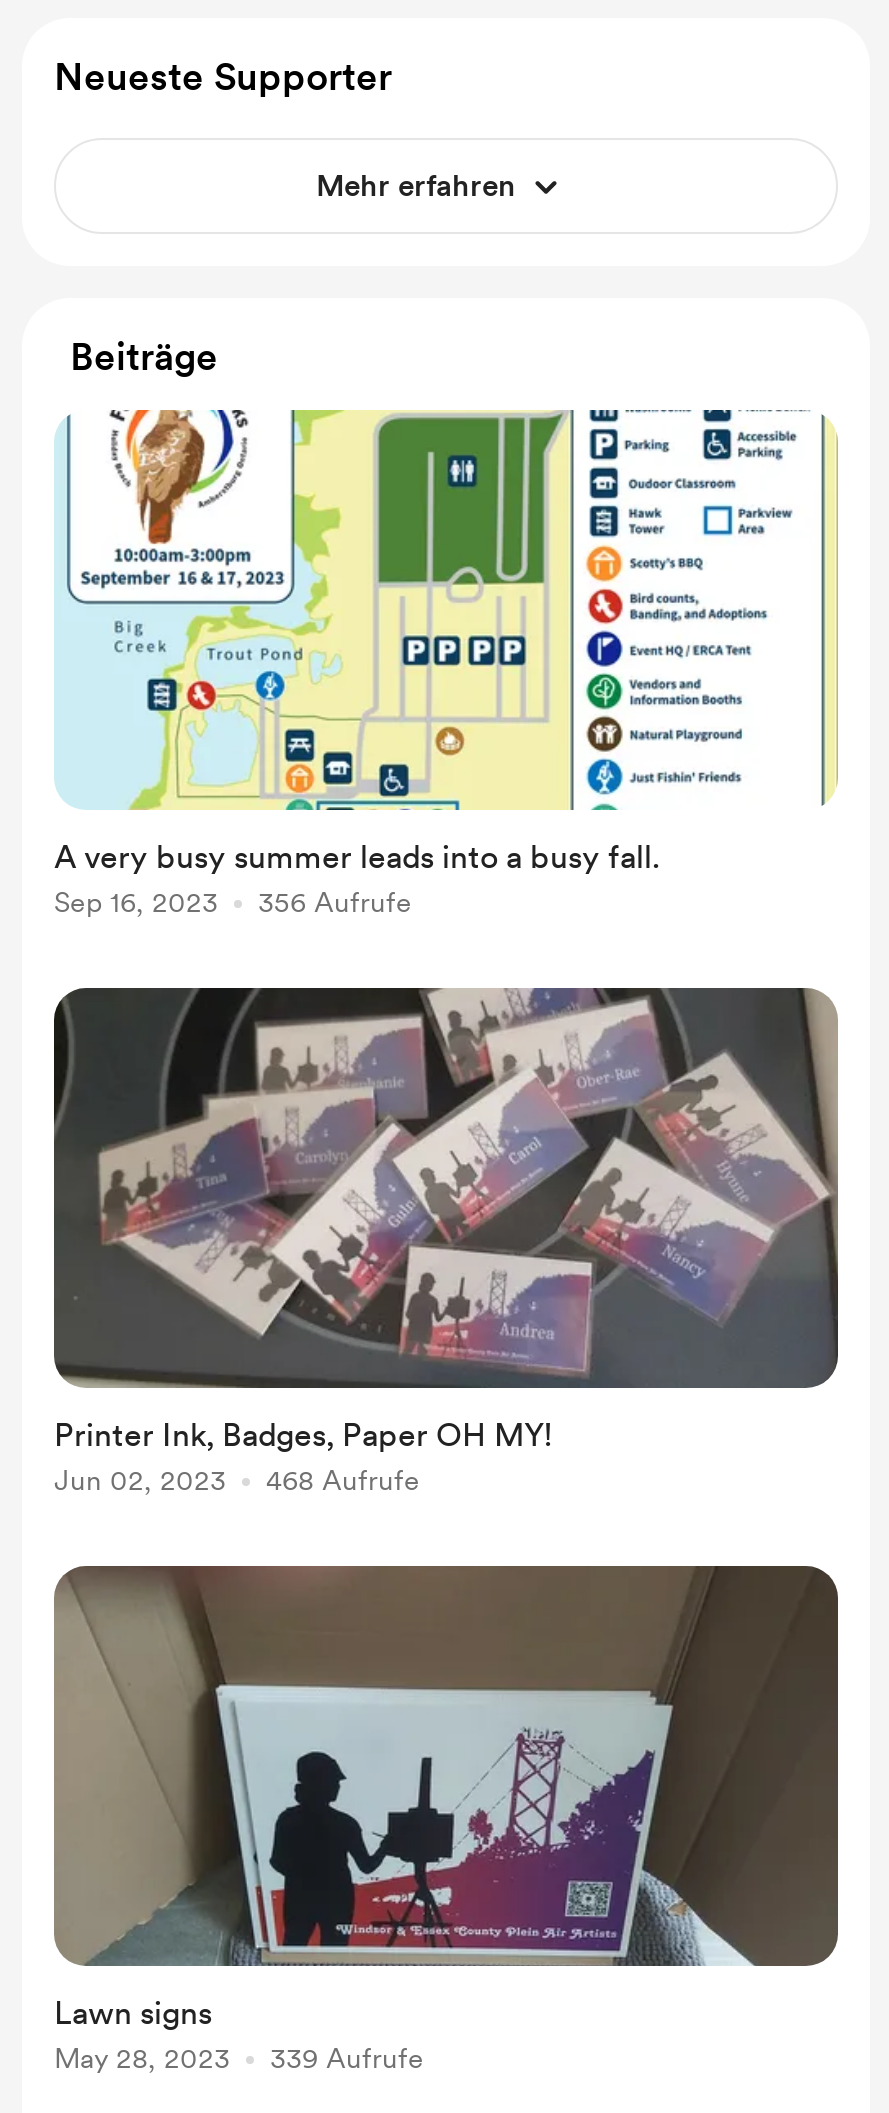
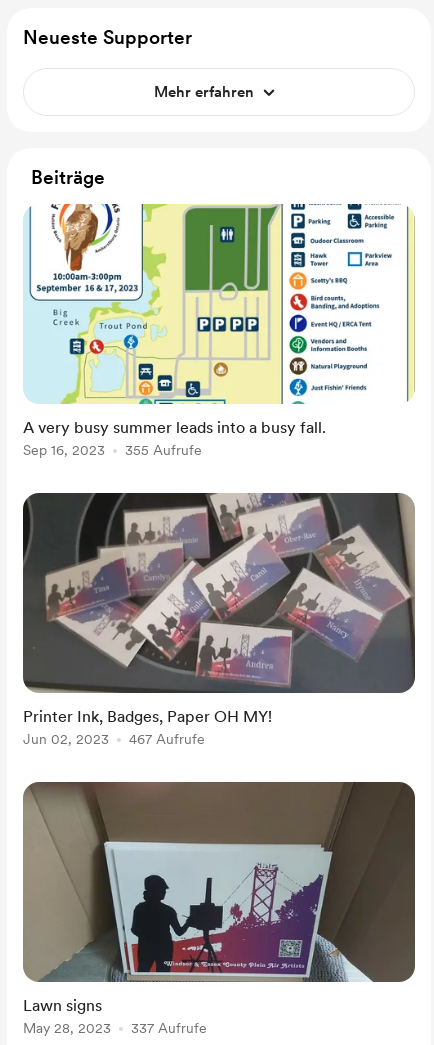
- Sep 16, 2023 356 Aufrufe
+ Sep 16, 2023 355 Aufrufe

- Jun 02, 2023 468 Aufrufe
+ Jun 02, 2023 467 Aufrufe

- May 28, 2023 339 Aufrufe
+ May 28, 2023 337 Aufrufe
